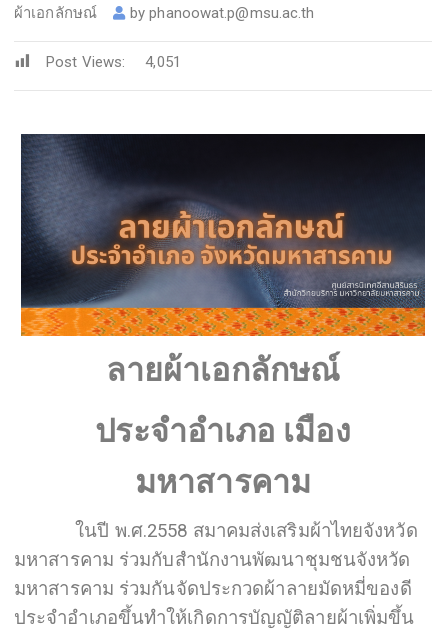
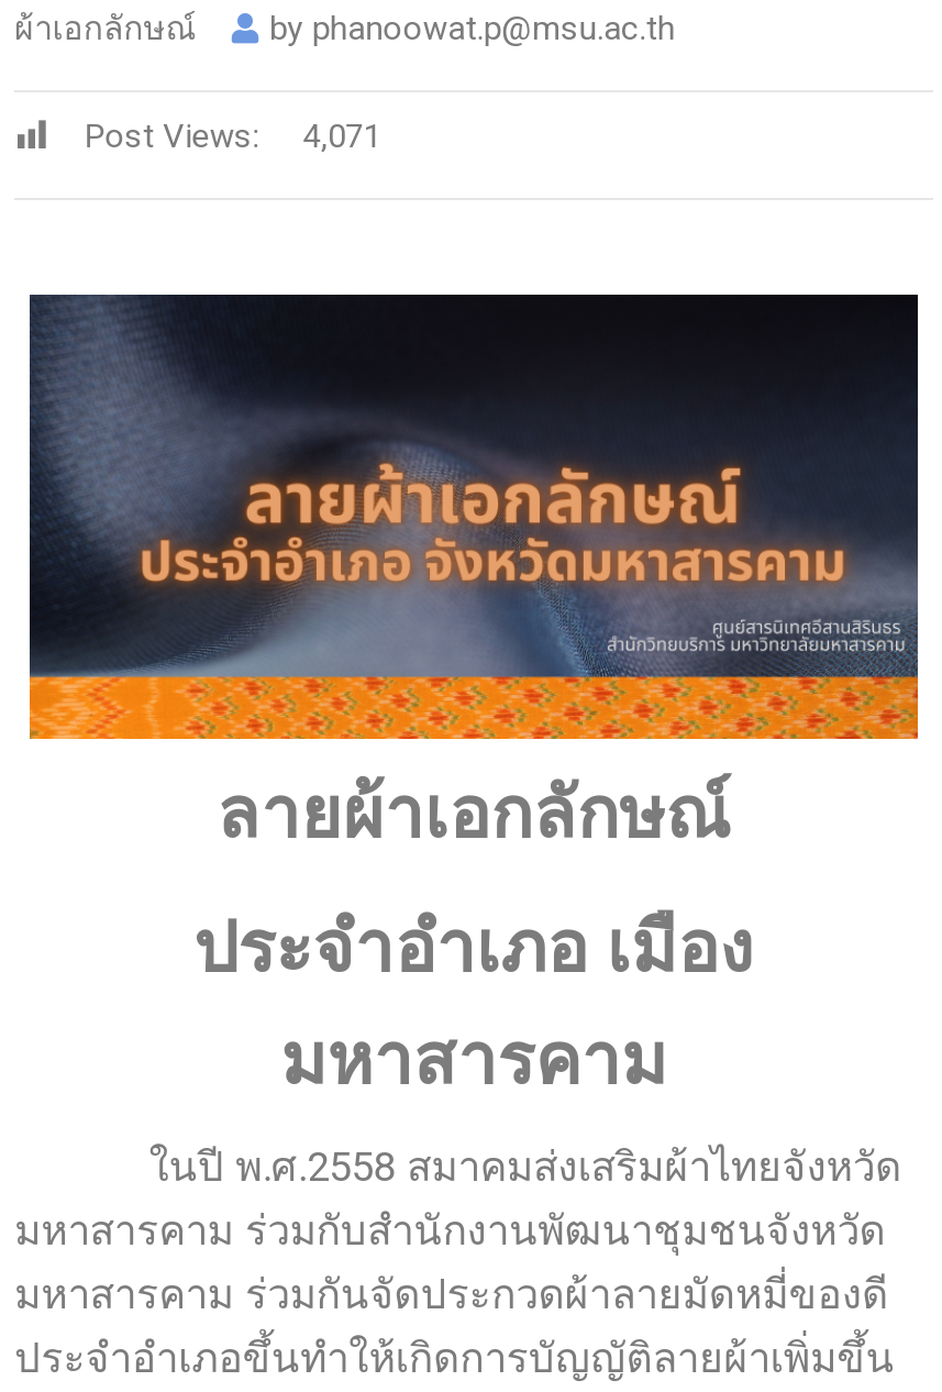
- Post Views: 4,051
+ Post Views: 4,071
